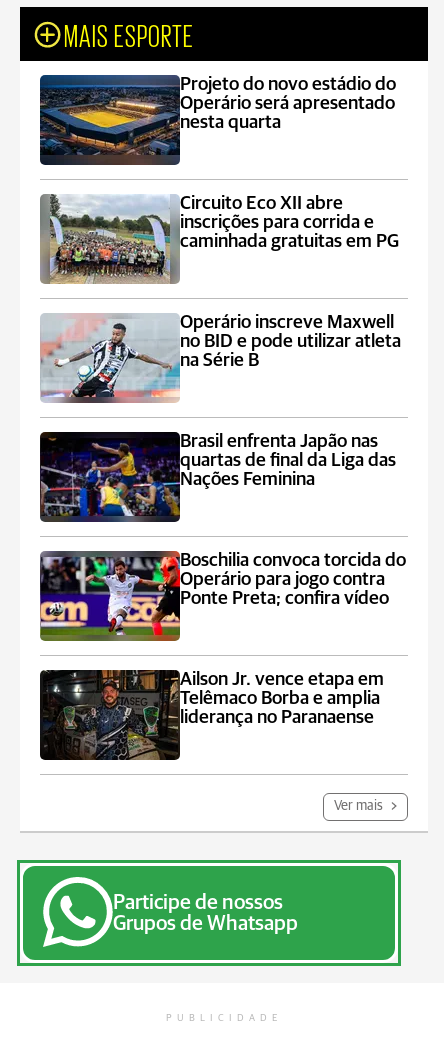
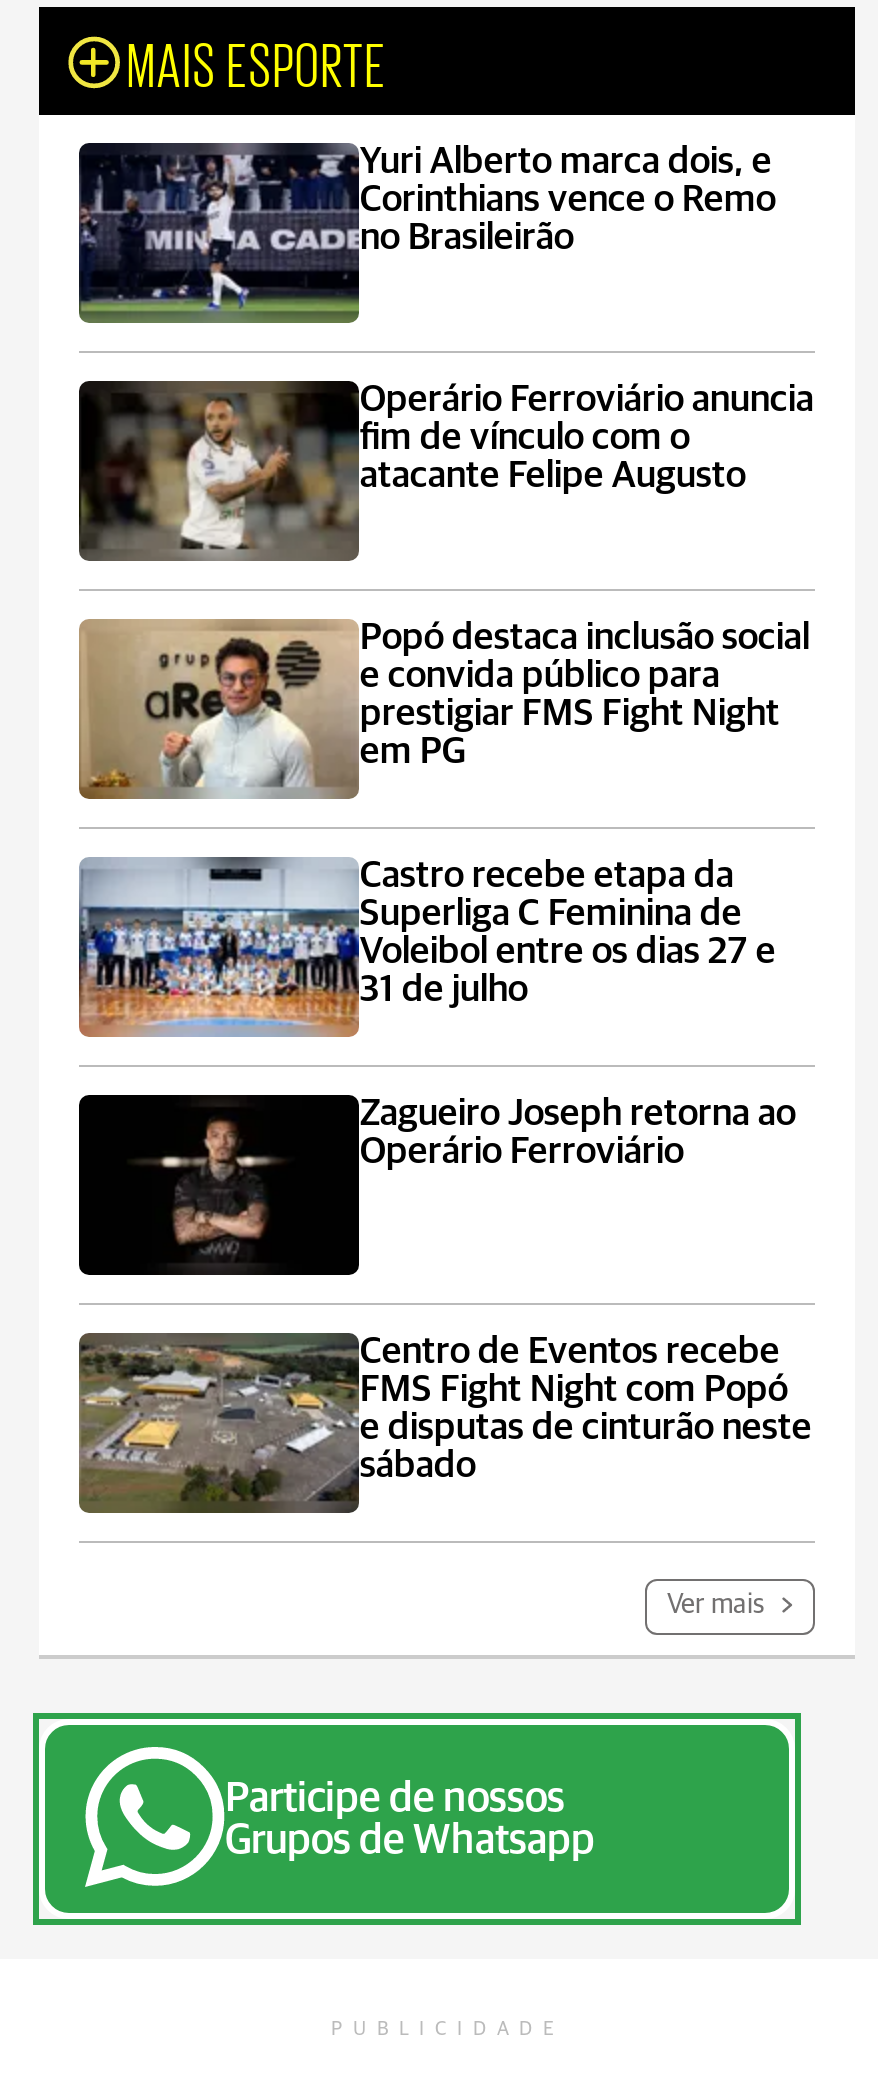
- [image]
- Projeto do novo estádio do
- Operário será apresentado
- nesta quarta
+ [image]
+ Yuri Alberto marca dois, e
+ Corinthians vence o Remo
+ no Brasileirão

- [image]
- Circuito Eco XII abre
- inscrições para corrida e
- caminhada gratuitas em PG
+ [image]
+ Operário Ferroviário anuncia
+ fim de vínculo com o
+ atacante Felipe Augusto

- [image]
- Operário inscreve Maxwell
- no BID e pode utilizar atleta
- na Série B
+ [image]
+ Popó destaca inclusão social
+ e convida público para
+ prestigiar FMS Fight Night
+ em PG

- [image]
- Brasil enfrenta Japão nas
- quartas de final da Liga das
- Nações Feminina
+ [image]
+ Castro recebe etapa da
+ Superliga C Feminina de
+ Voleibol entre os dias 27 e
+ 31 de julho

- [image]
- Boschilia convoca torcida do
- Operário para jogo contra
- Ponte Preta; confira vídeo
+ [image]
+ Zagueiro Joseph retorna ao
+ Operário Ferroviário

- [image]
- Ailson Jr. vence etapa em
- Telêmaco Borba e amplia
- liderança no Paranaense
+ [image]
+ Centro de Eventos recebe
+ FMS Fight Night com Popó
+ e disputas de cinturão neste
+ sábado
